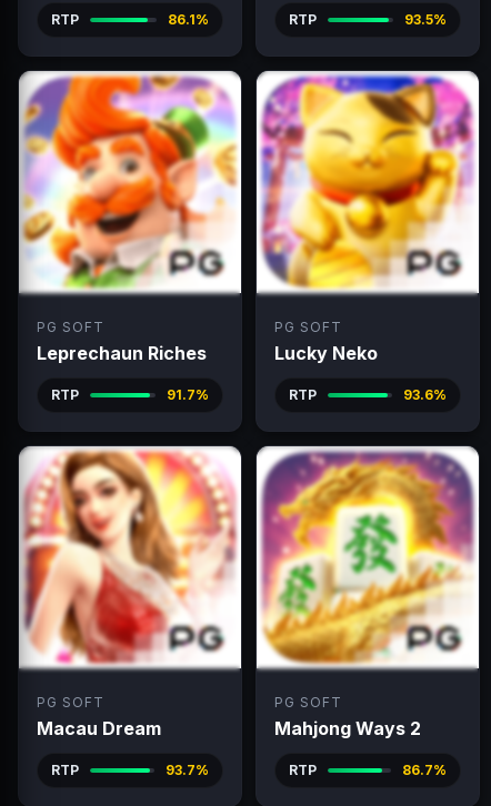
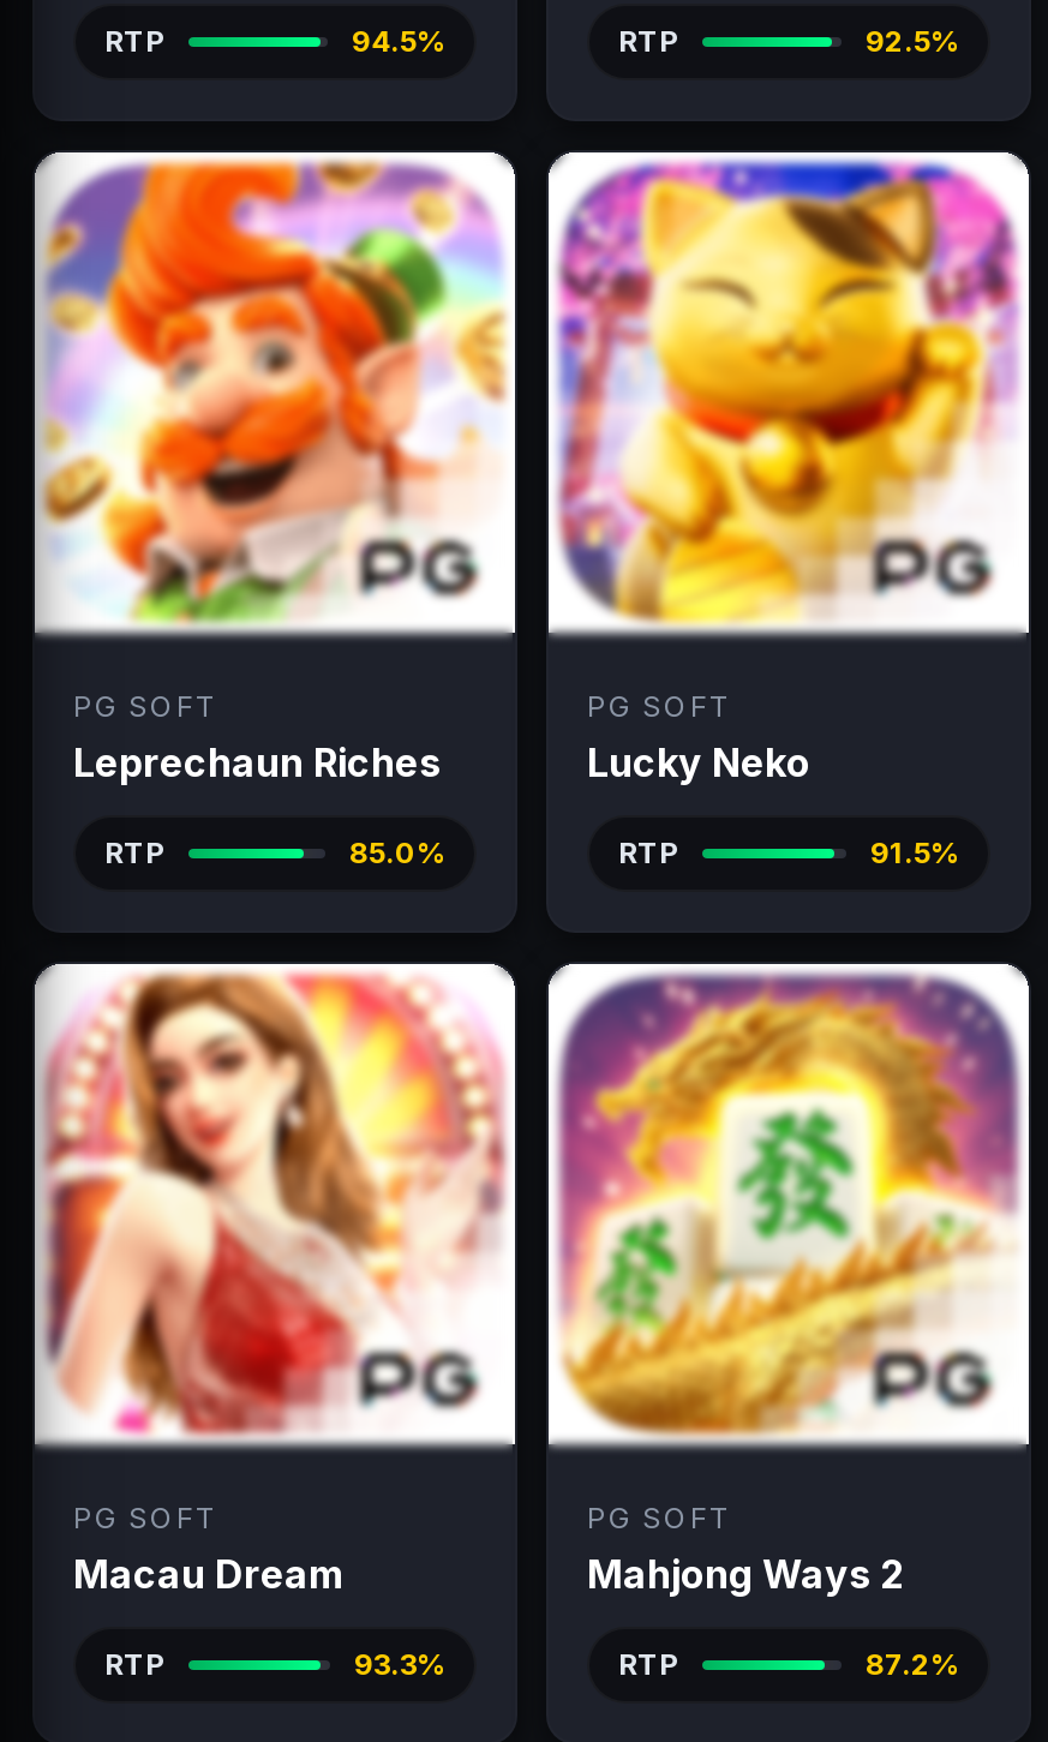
- 86.1%
+ 94.5%

- 93.5%
+ 92.5%

- 91.7%
+ 85.0%

- 93.6%
+ 91.5%

- 93.7%
+ 93.3%

- 86.7%
+ 87.2%
